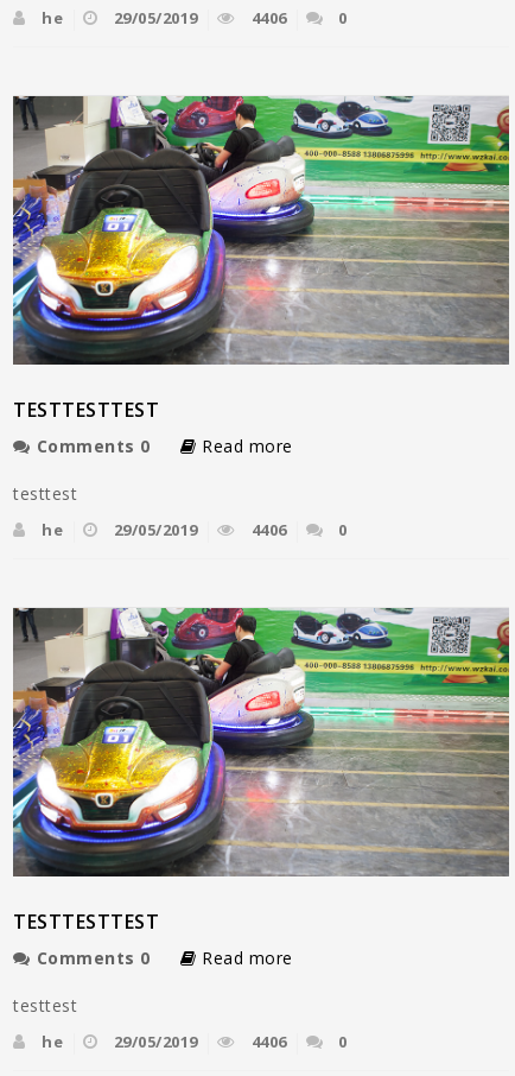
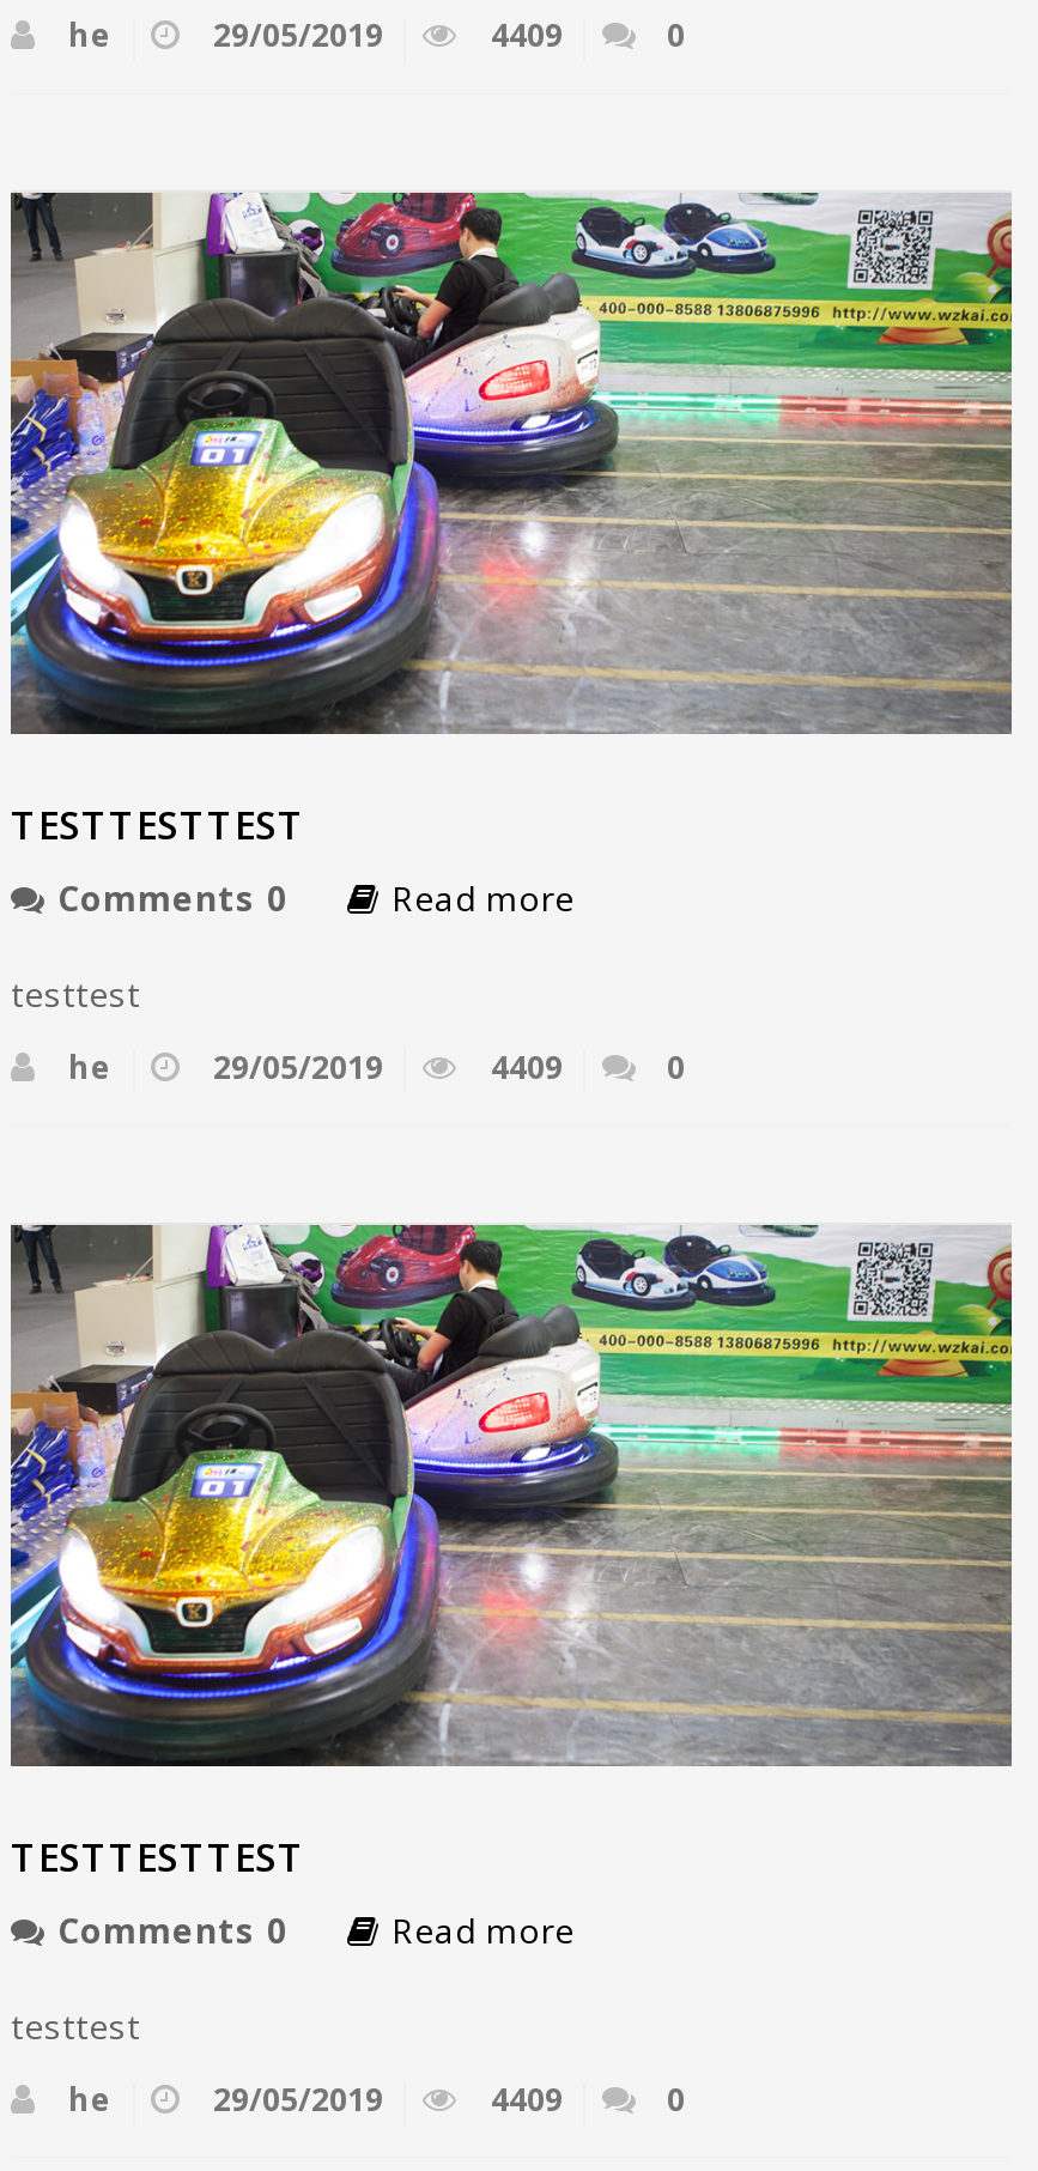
- 4406
+ 4409

- 4406
+ 4409

- 4406
+ 4409
